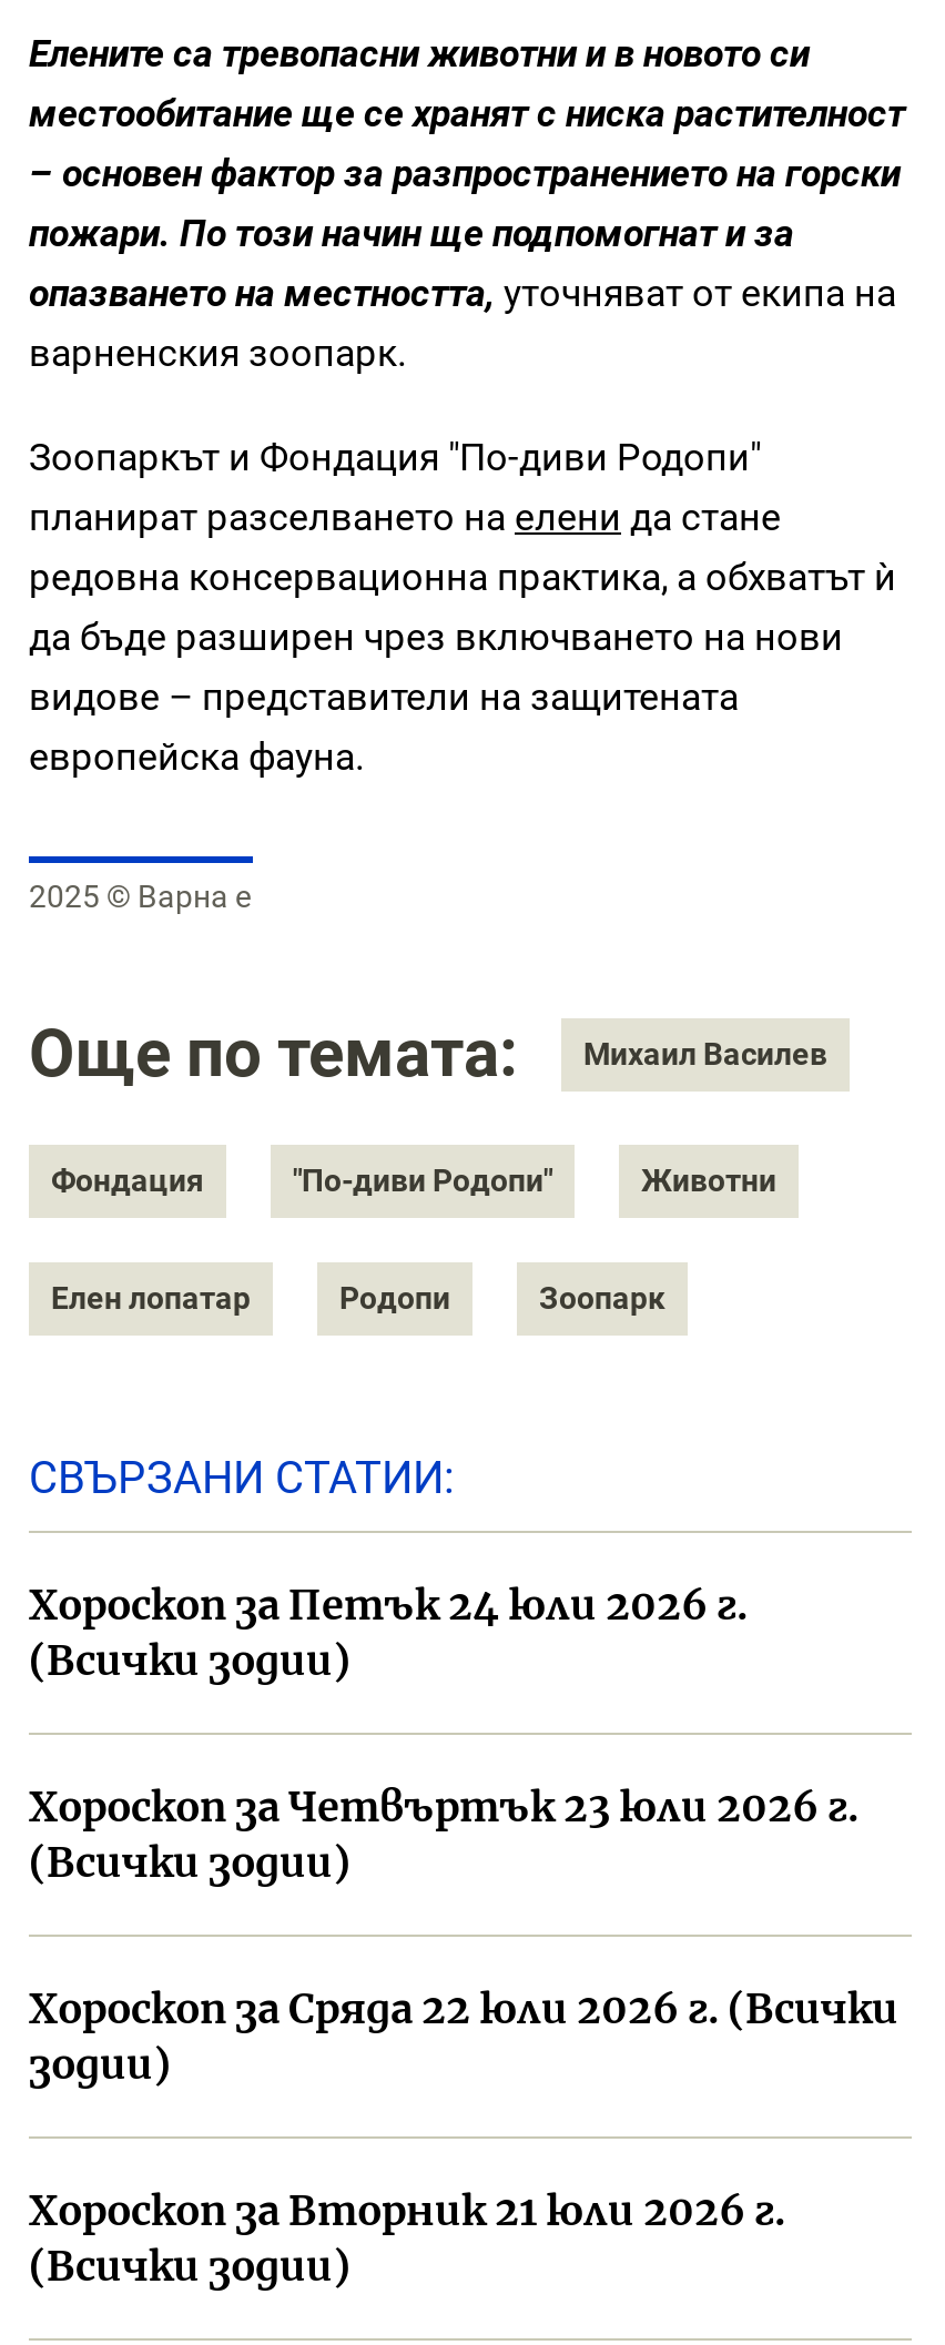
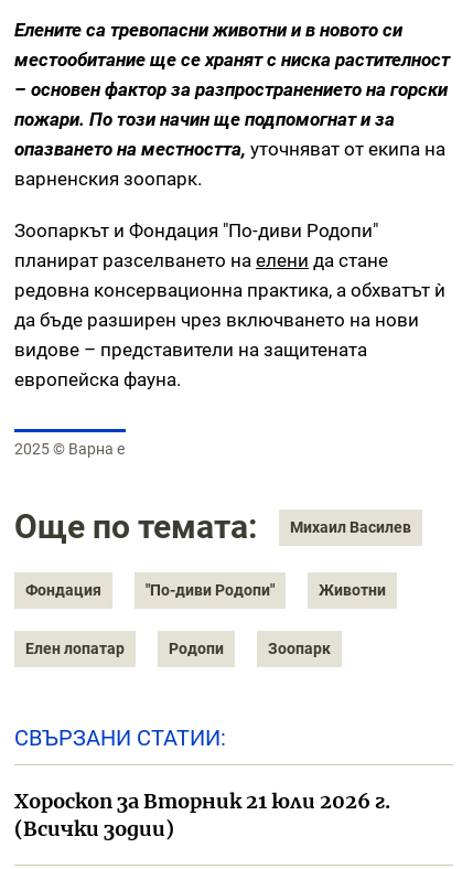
- Хороскоп за Петък 24 юли 2026 г.
- (Всички зодии)
- Хороскоп за Четвъртък 23 юли 2026 г.
- (Всички зодии)
- Хороскоп за Сряда 22 юли 2026 г. (Всички
- зодии)
